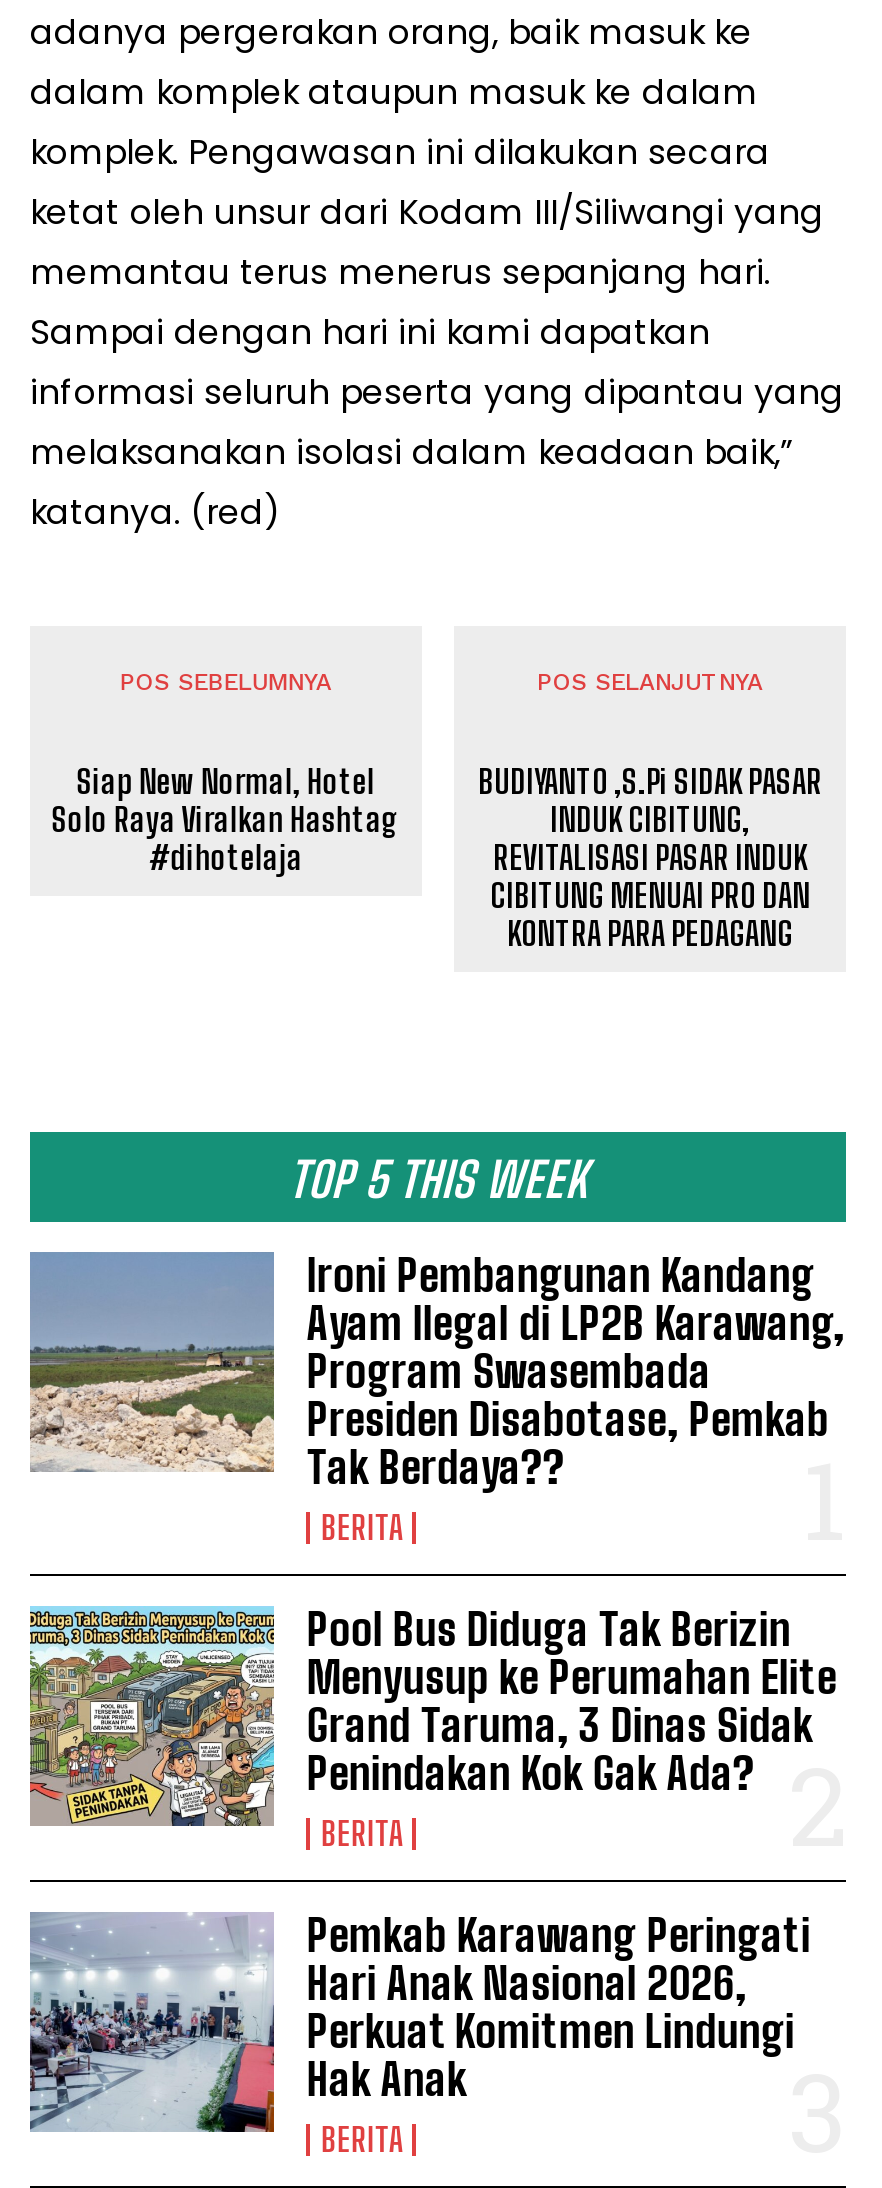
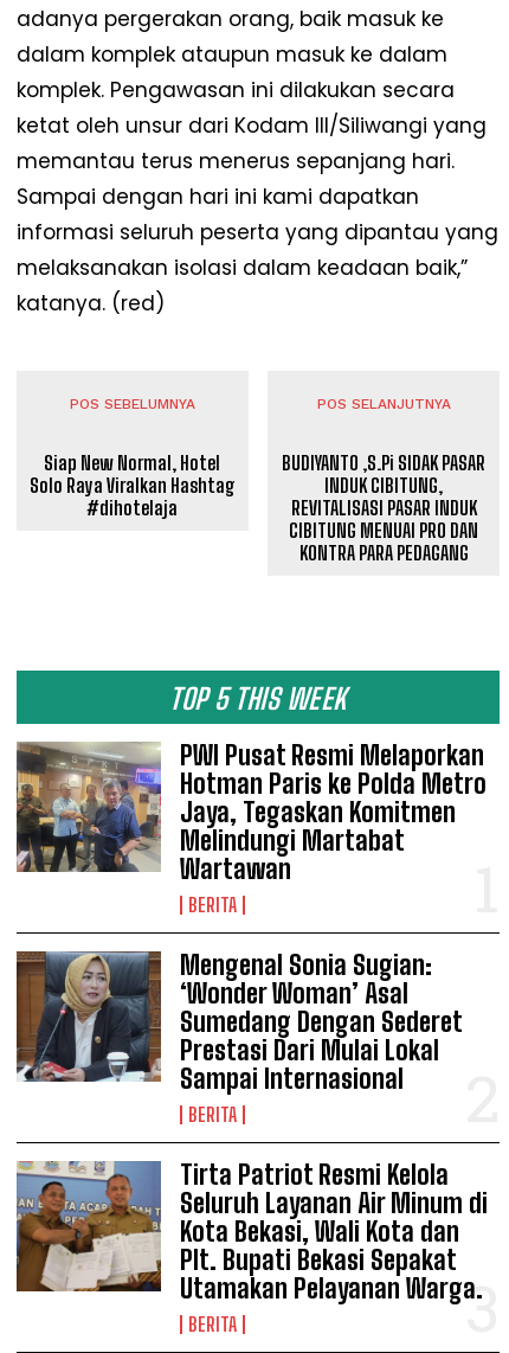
- [image]
- Ironi Pembangunan Kandang
- Ayam Ilegal di LP2B Karawang,
- Program Swasembada
- Presiden Disabotase, Pemkab
- Tak Berdaya??
+ [image]
+ PWI Pusat Resmi Melaporkan
+ Hotman Paris ke Polda Metro
+ Jaya, Tegaskan Komitmen
+ Melindungi Martabat
+ Wartawan

- [image]
- Pool Bus Diduga Tak Berizin
- Menyusup ke Perumahan Elite
- Grand Taruma, 3 Dinas Sidak
- Penindakan Kok Gak Ada?
+ [image]
+ Mengenal Sonia Sugian:
+ ‘Wonder Woman’ Asal
+ Sumedang Dengan Sederet
+ Prestasi Dari Mulai Lokal
+ Sampai Internasional

- [image]
- Pemkab Karawang Peringati
- Hari Anak Nasional 2026,
- Perkuat Komitmen Lindungi
- Hak Anak
+ [image]
+ Tirta Patriot Resmi Kelola
+ Seluruh Layanan Air Minum di
+ Kota Bekasi, Wali Kota dan
+ Plt. Bupati Bekasi Sepakat
+ Utamakan Pelayanan Warga.
